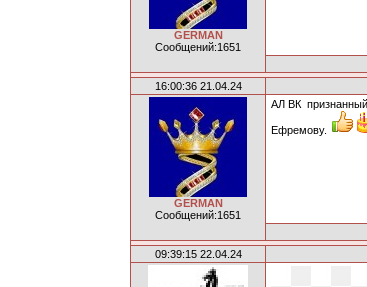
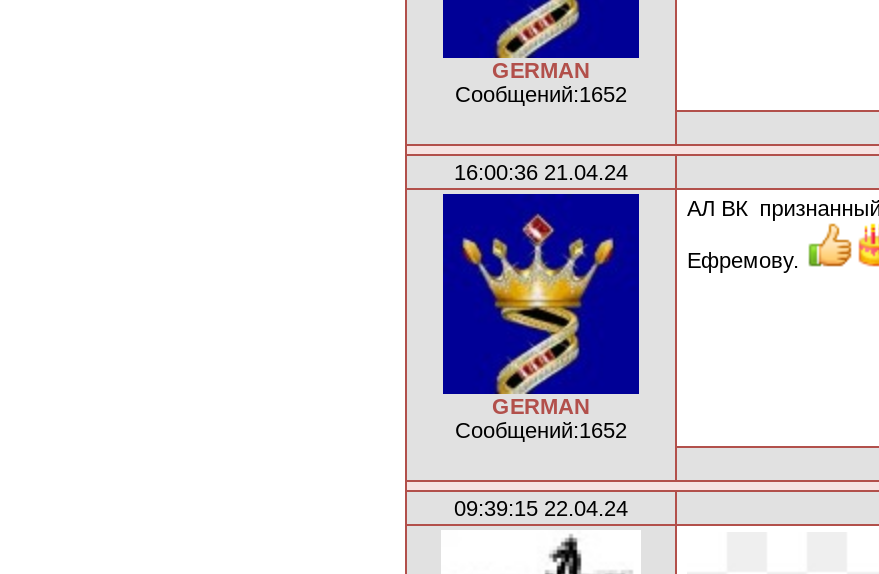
- Сообщений:1651
+ Сообщений:1652

- Сообщений:1651
+ Сообщений:1652
